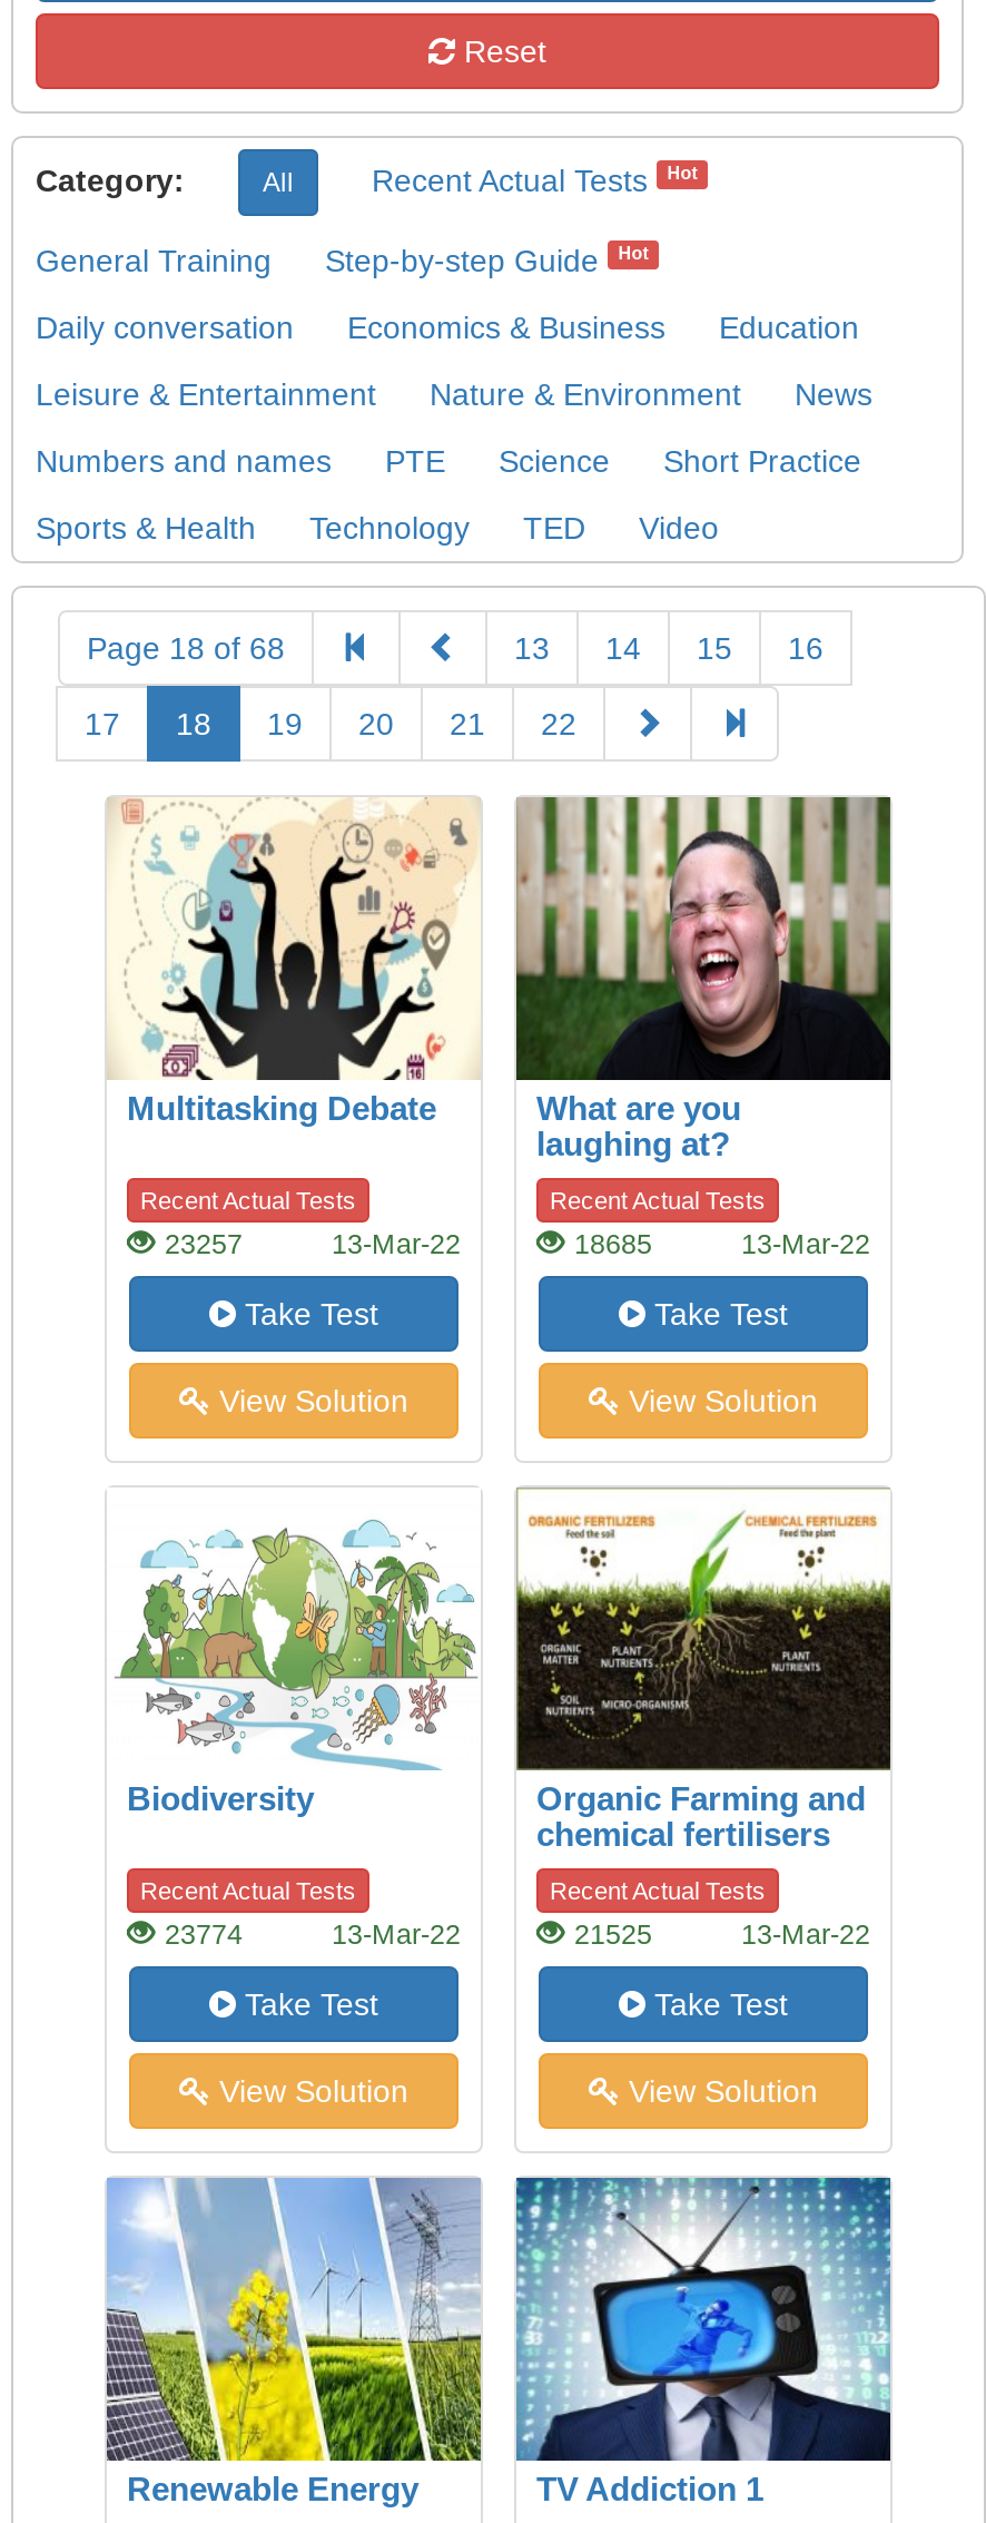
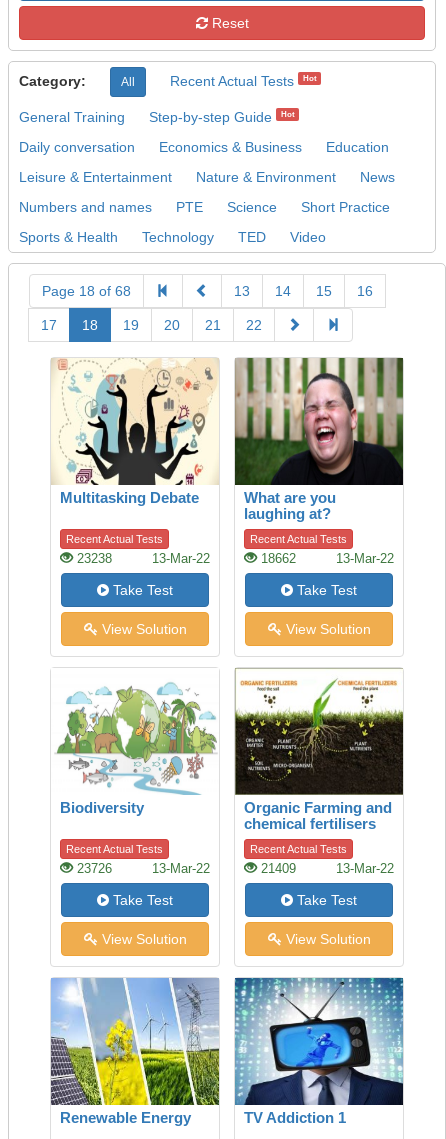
- 23257
+ 23238

- 18685
+ 18662

- 23774
+ 23726

- 21525
+ 21409
